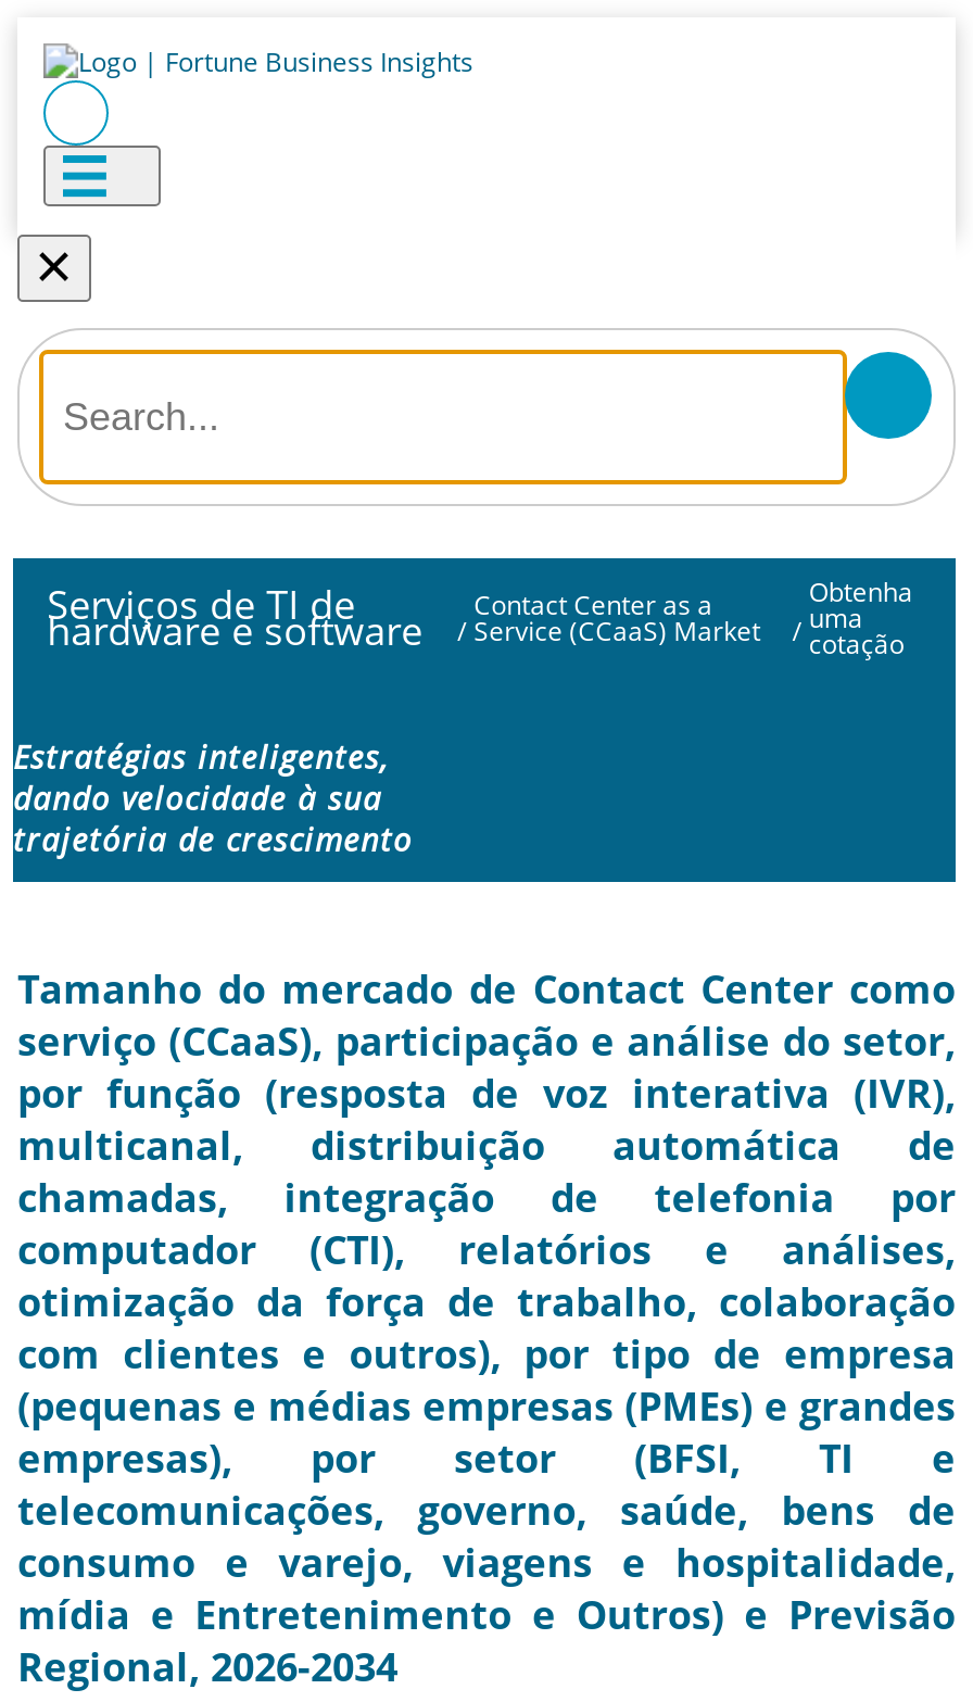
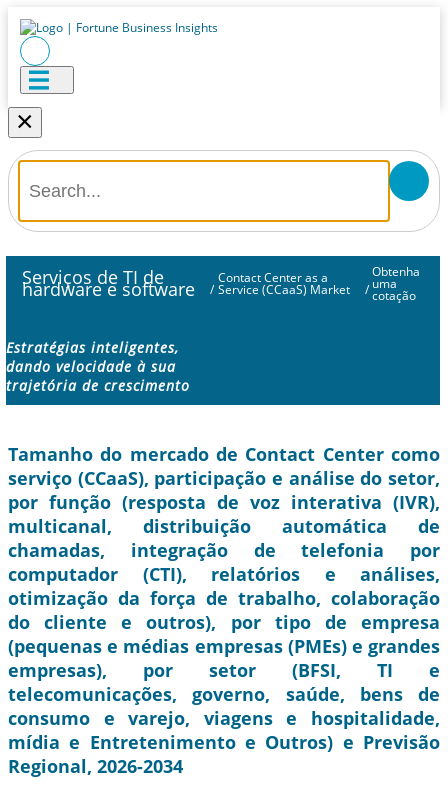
- com clientes e outros), por tipo de empresa
+ do cliente e outros), por tipo de empresa
